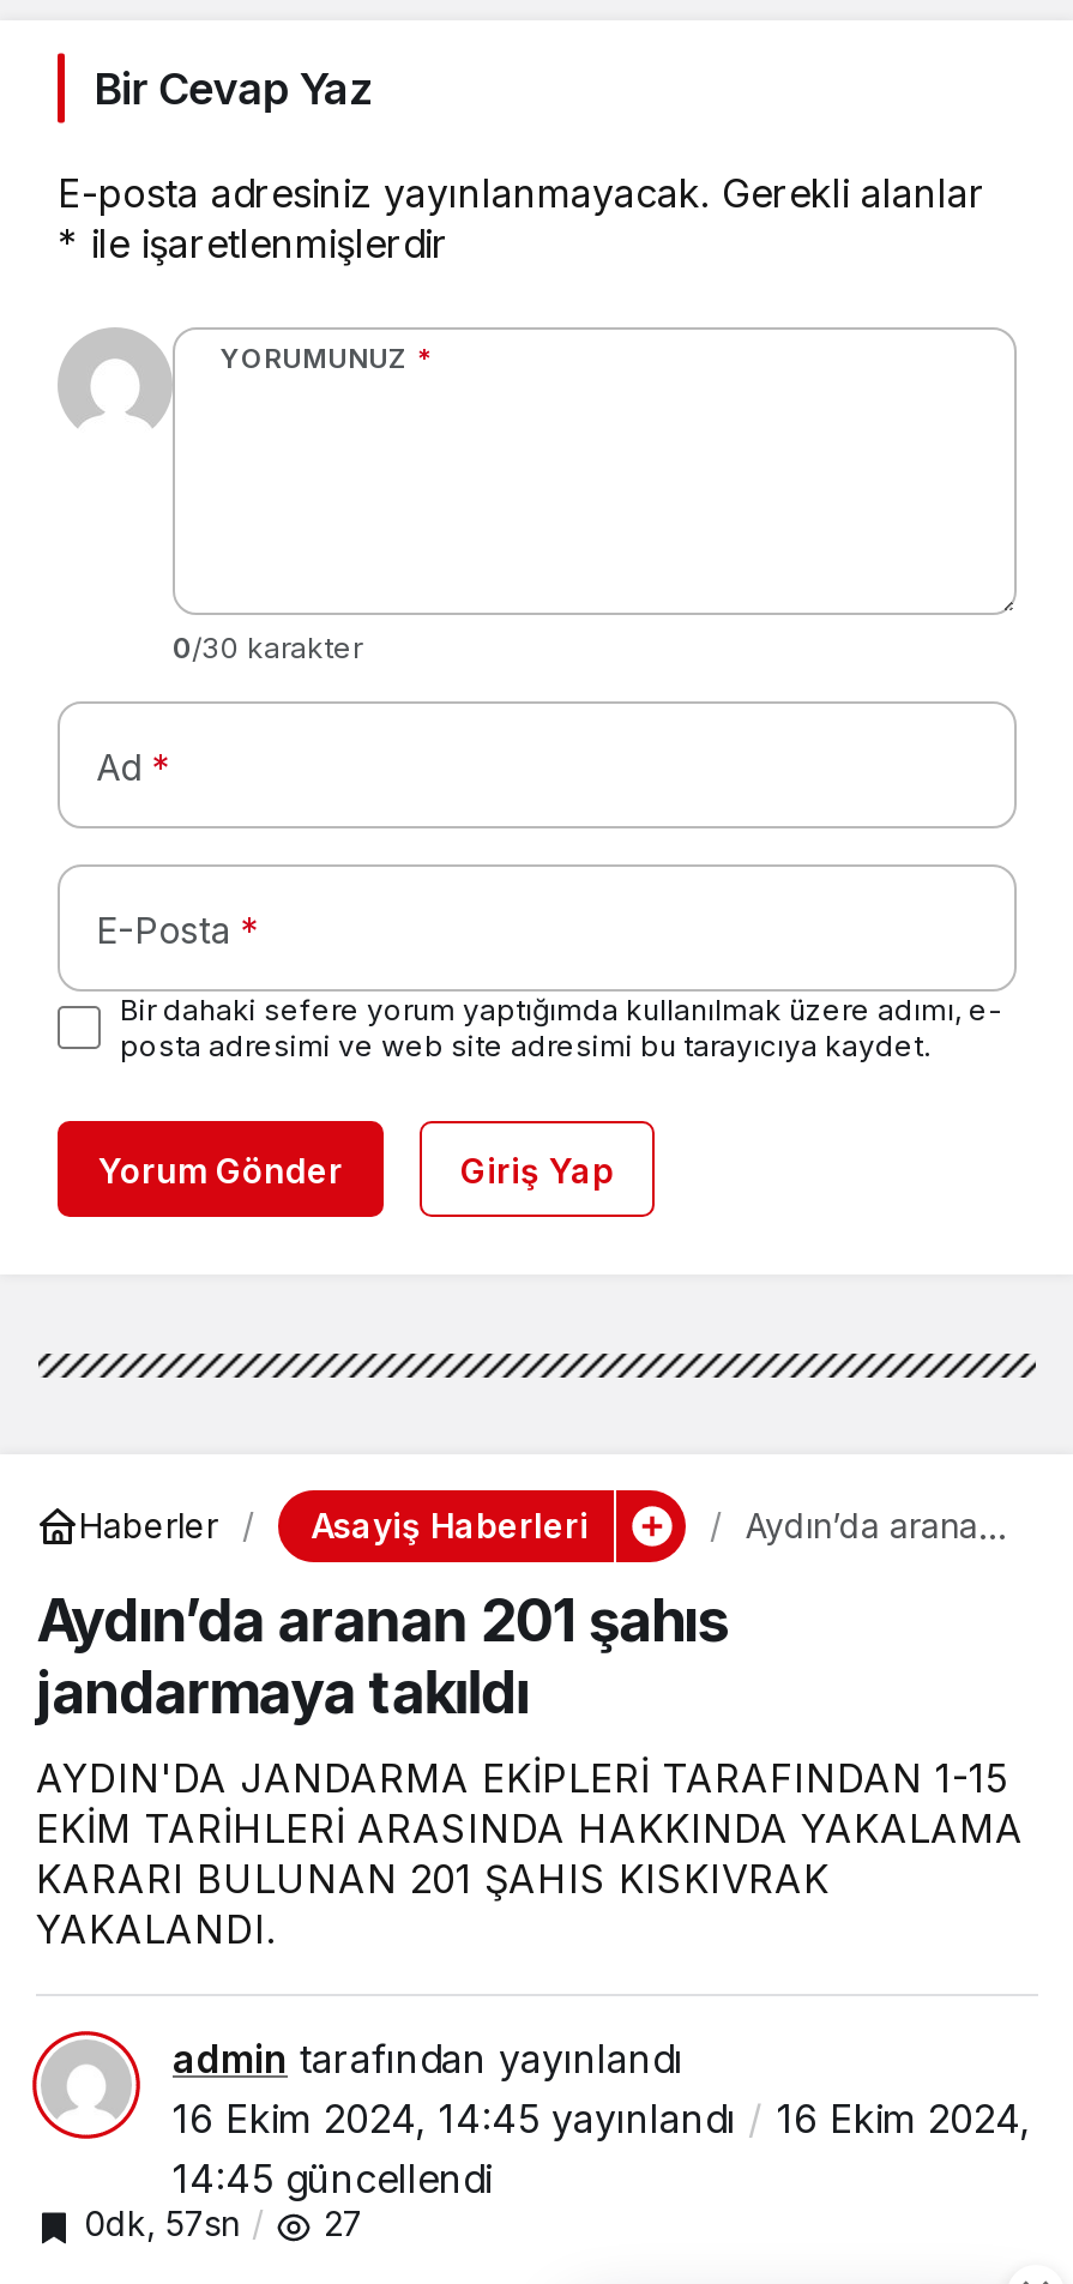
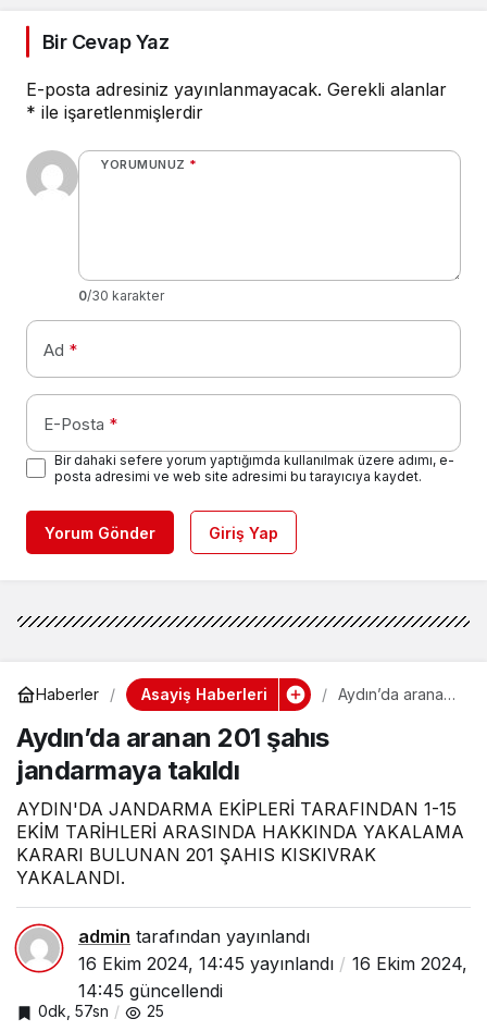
- 27
+ 25
